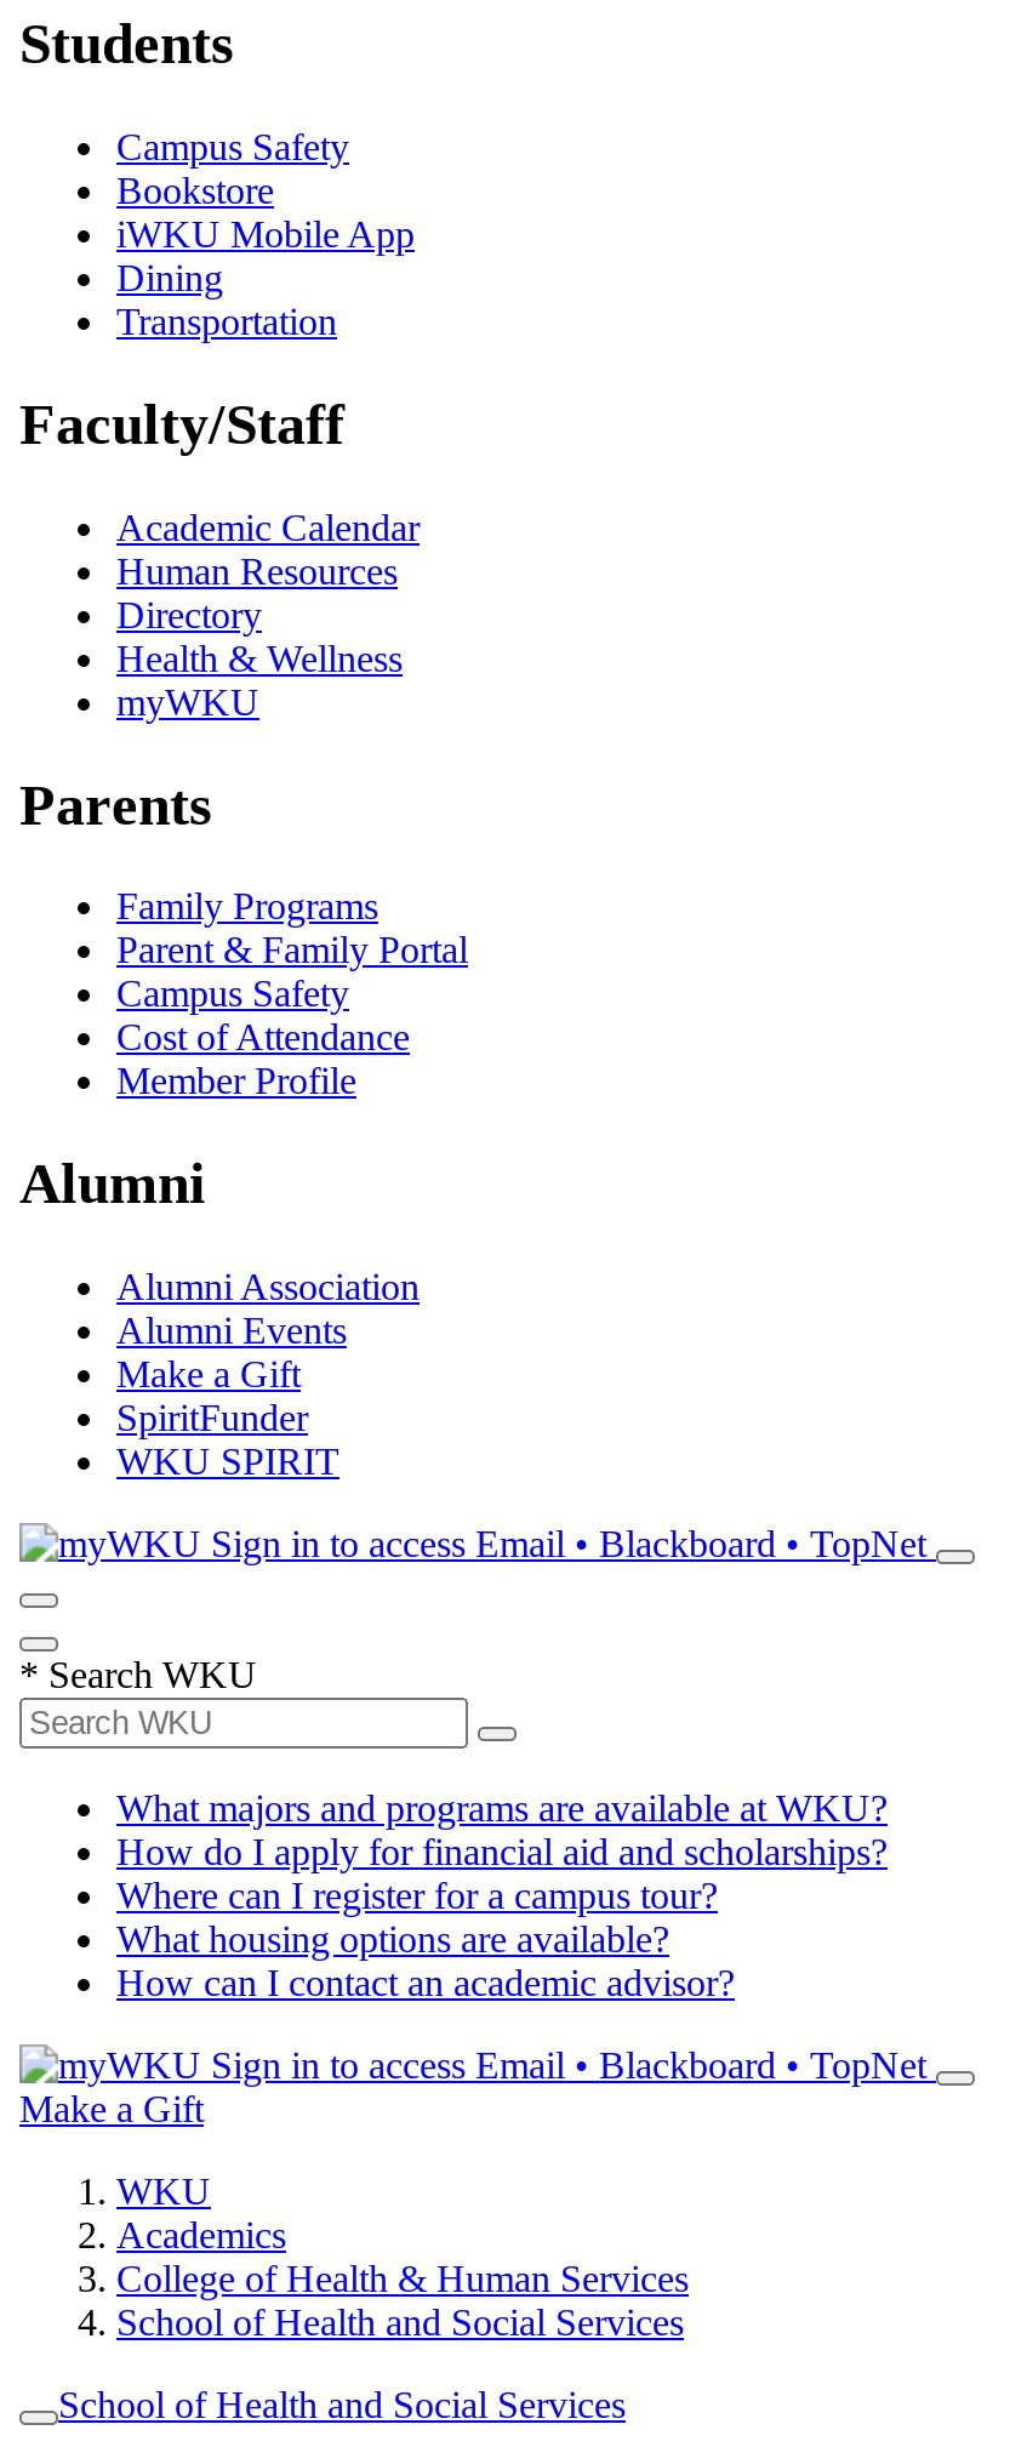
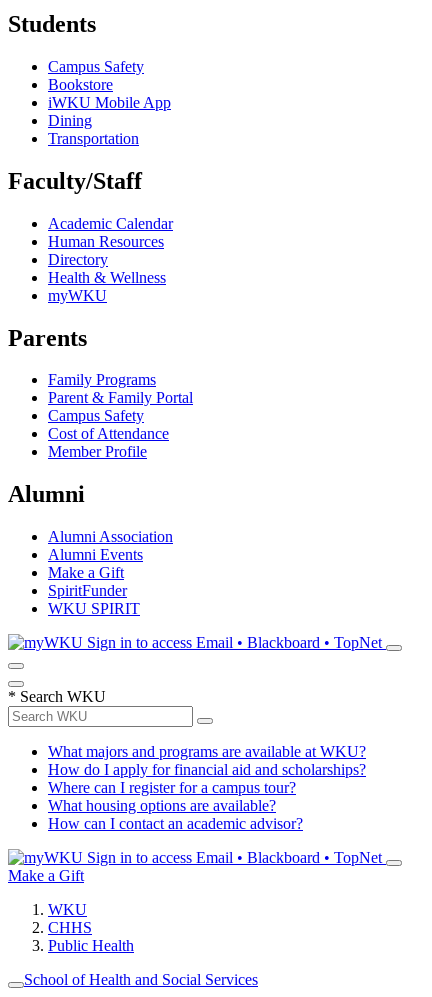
- Academics
- College of Health & Human Services
- School of Health and Social Services
+ CHHS
+ Public Health
